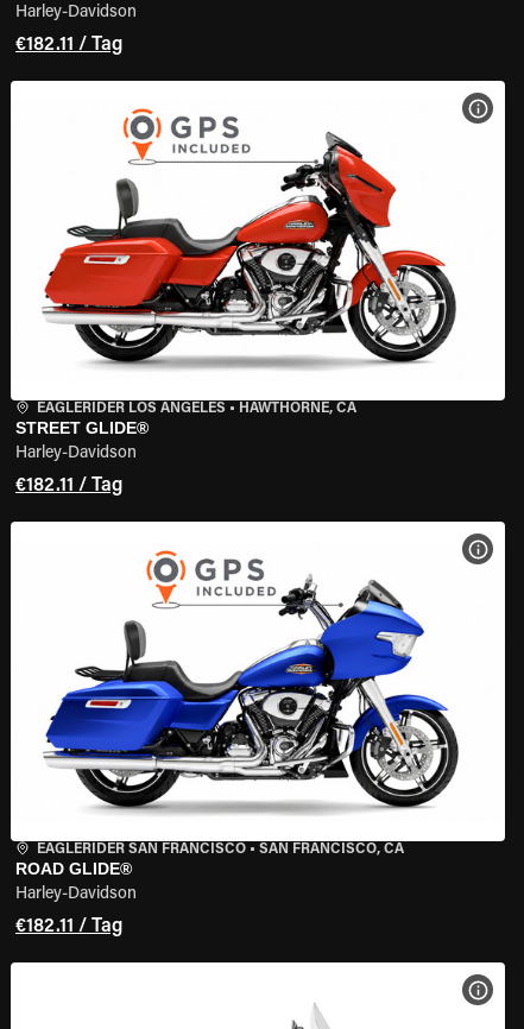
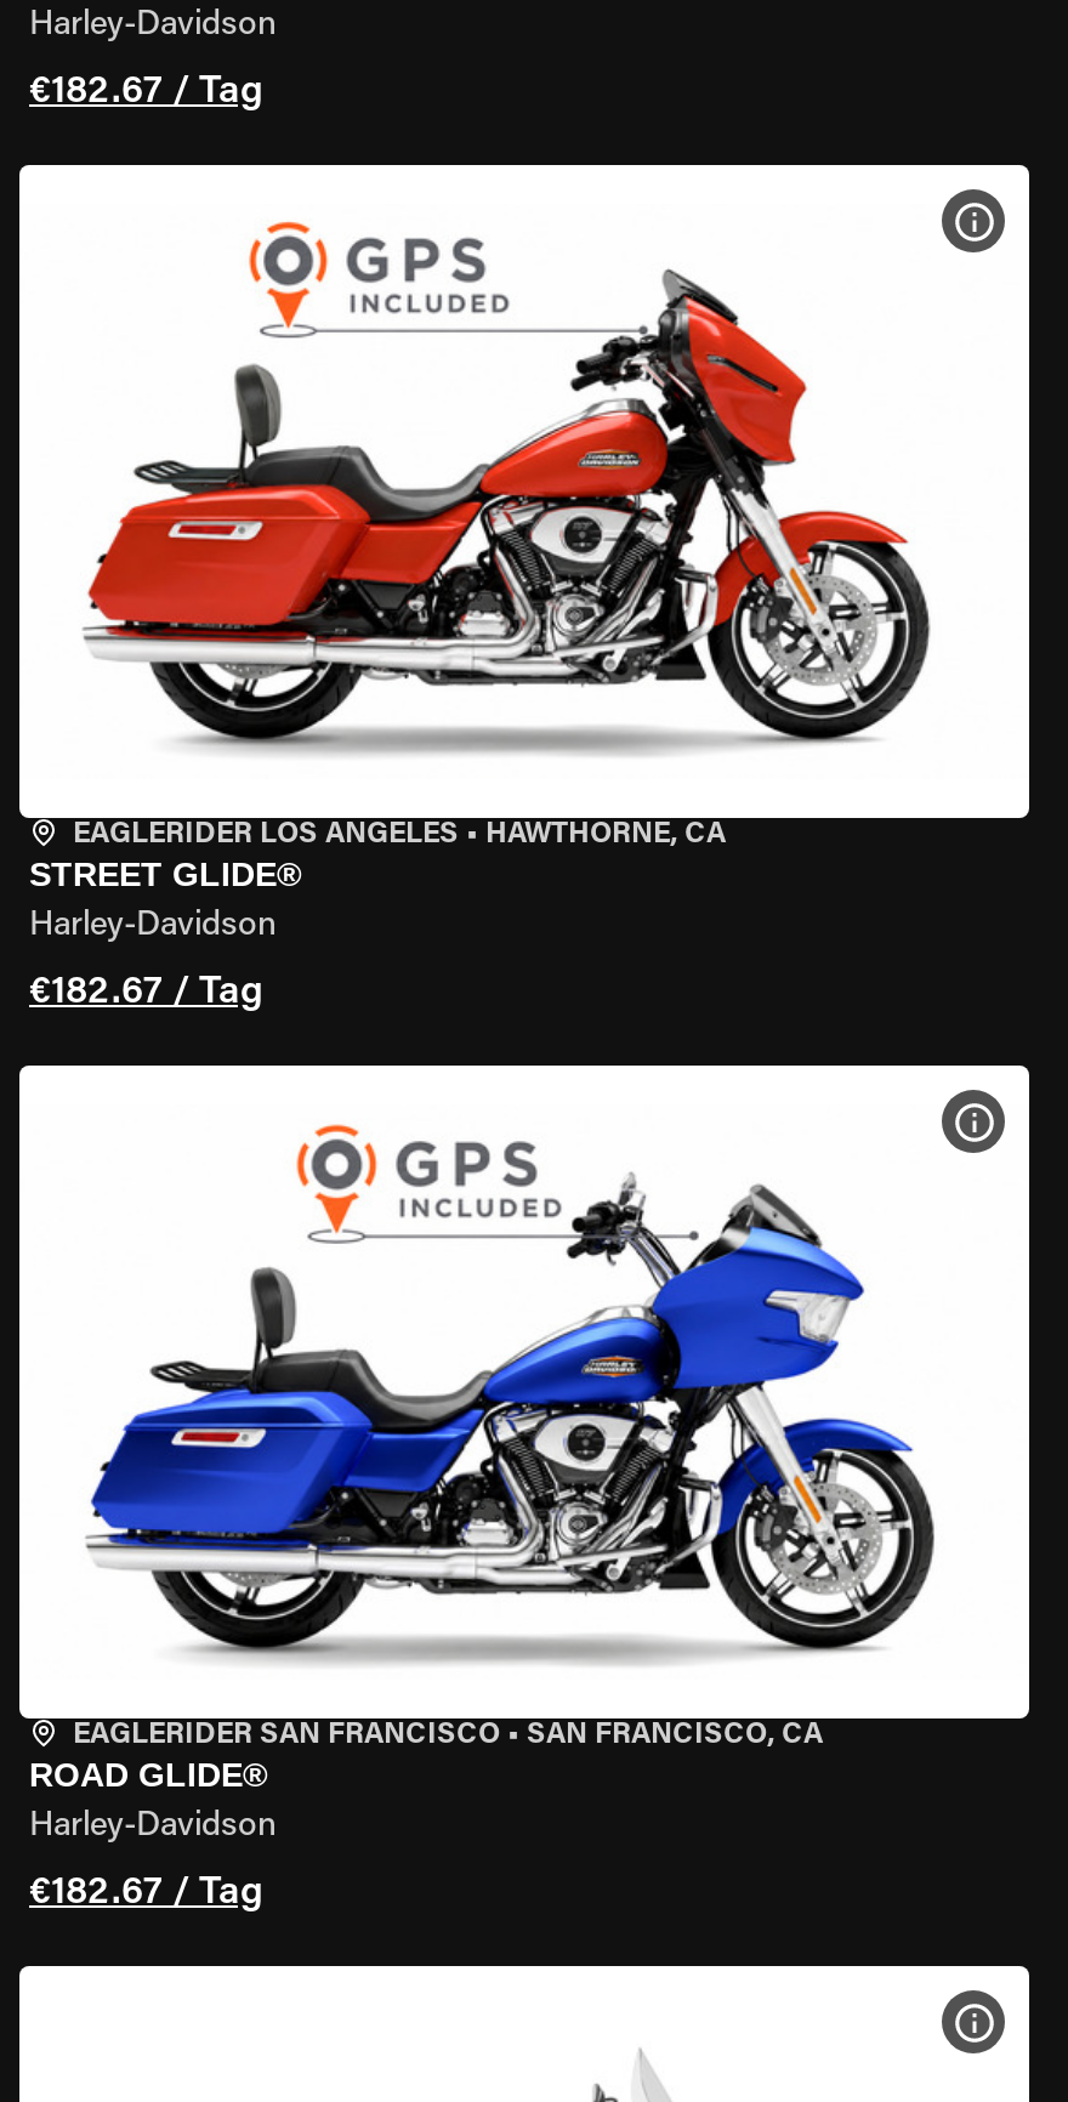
- €182.11 / Tag
+ €182.67 / Tag

- €182.11 / Tag
+ €182.67 / Tag

- €182.11 / Tag
+ €182.67 / Tag
